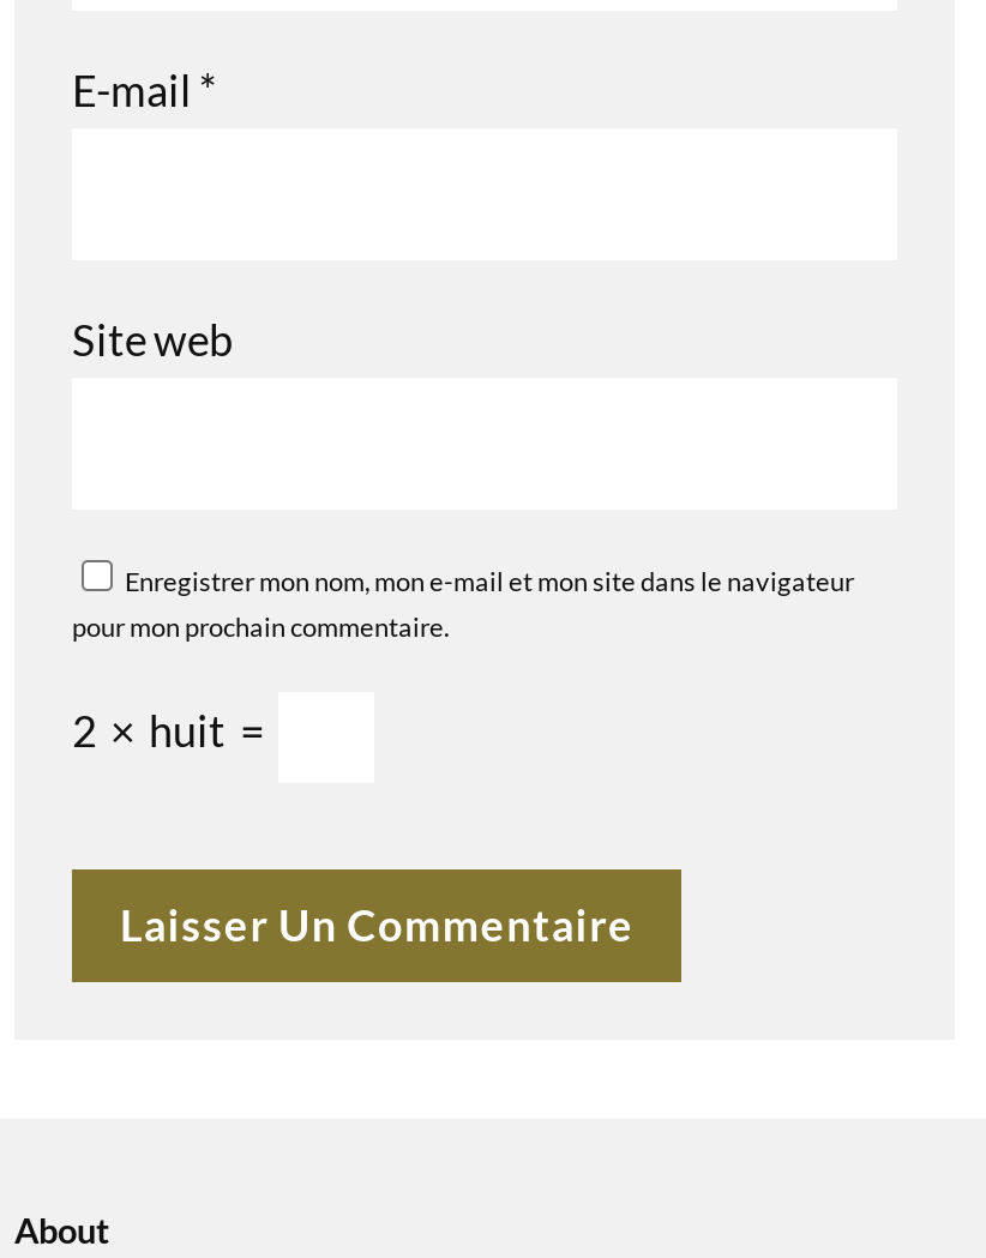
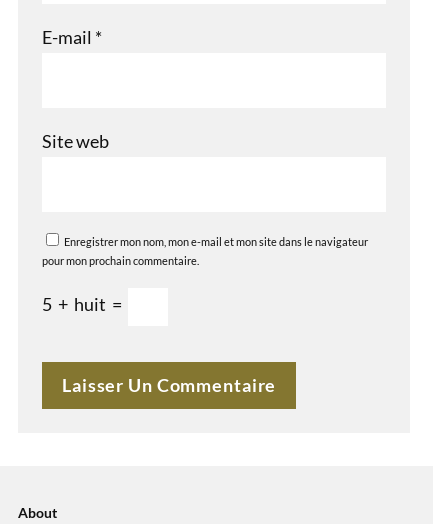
- 2 × huit =
+ 5 + huit =
